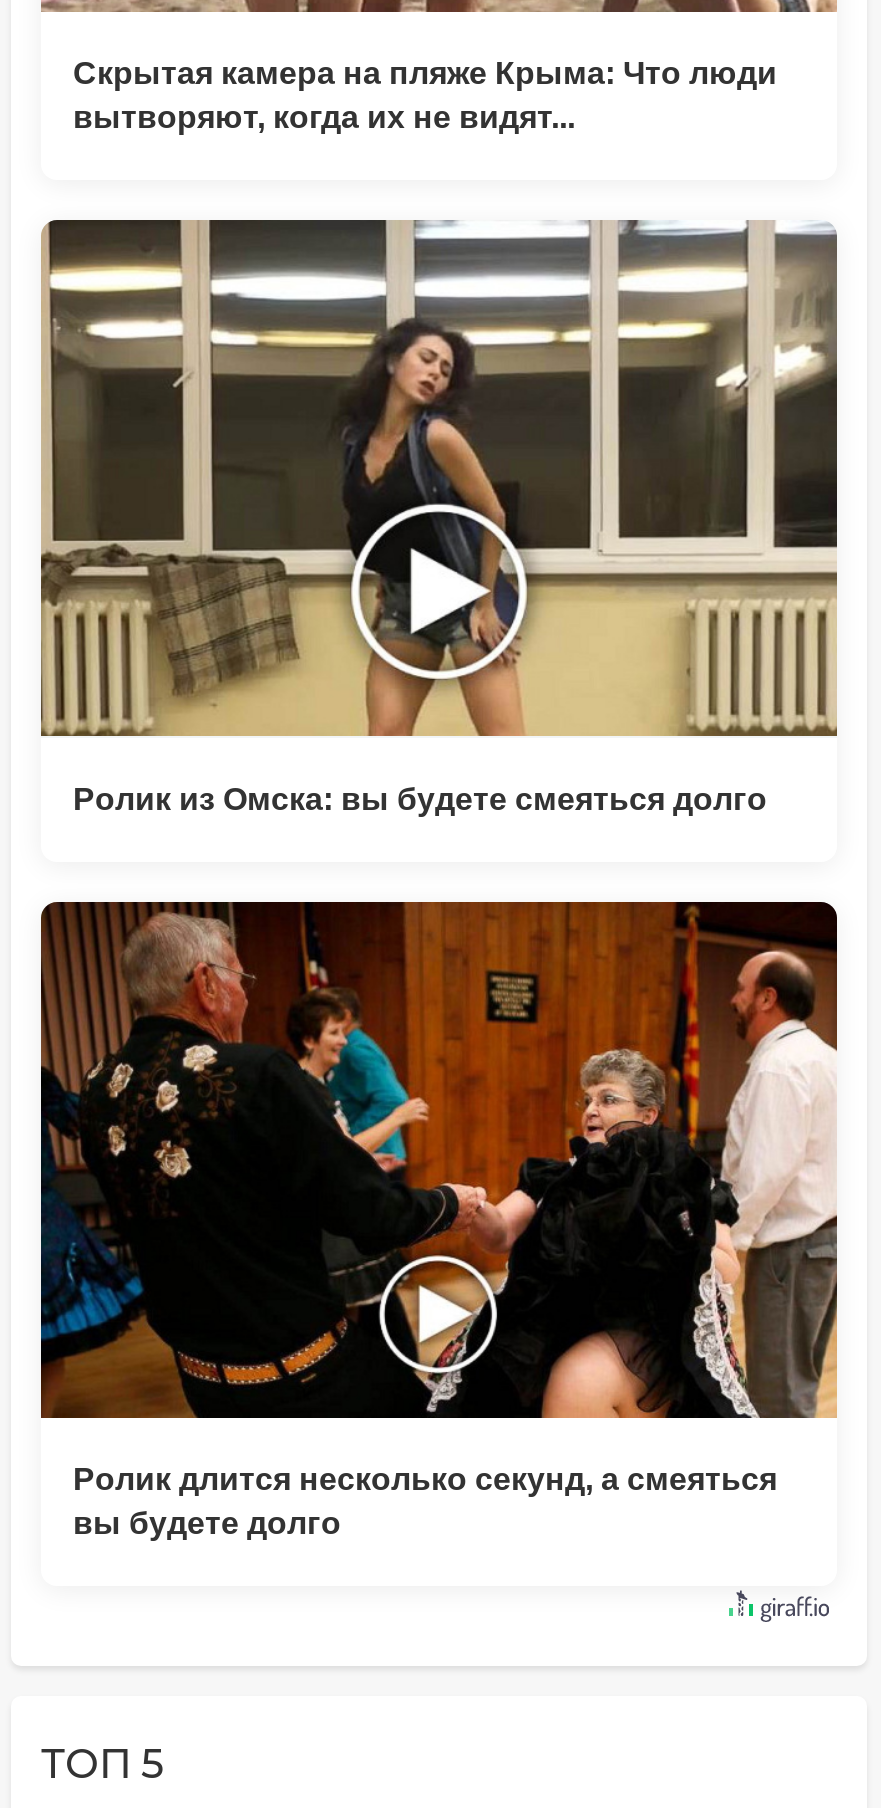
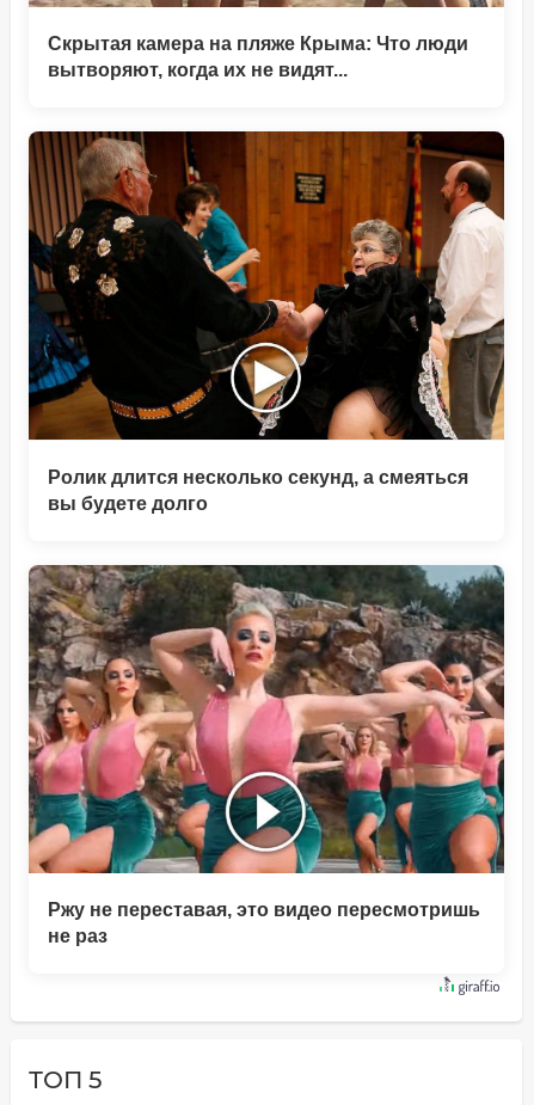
- [image]
- Ролик из Омска: вы будете смеяться долго

moved up: [image] | Ролик длится несколько секунд, а смеяться | вы будете долго

+ [image]
+ Ржу не переставая, это видео пересмотришь
+ не раз
